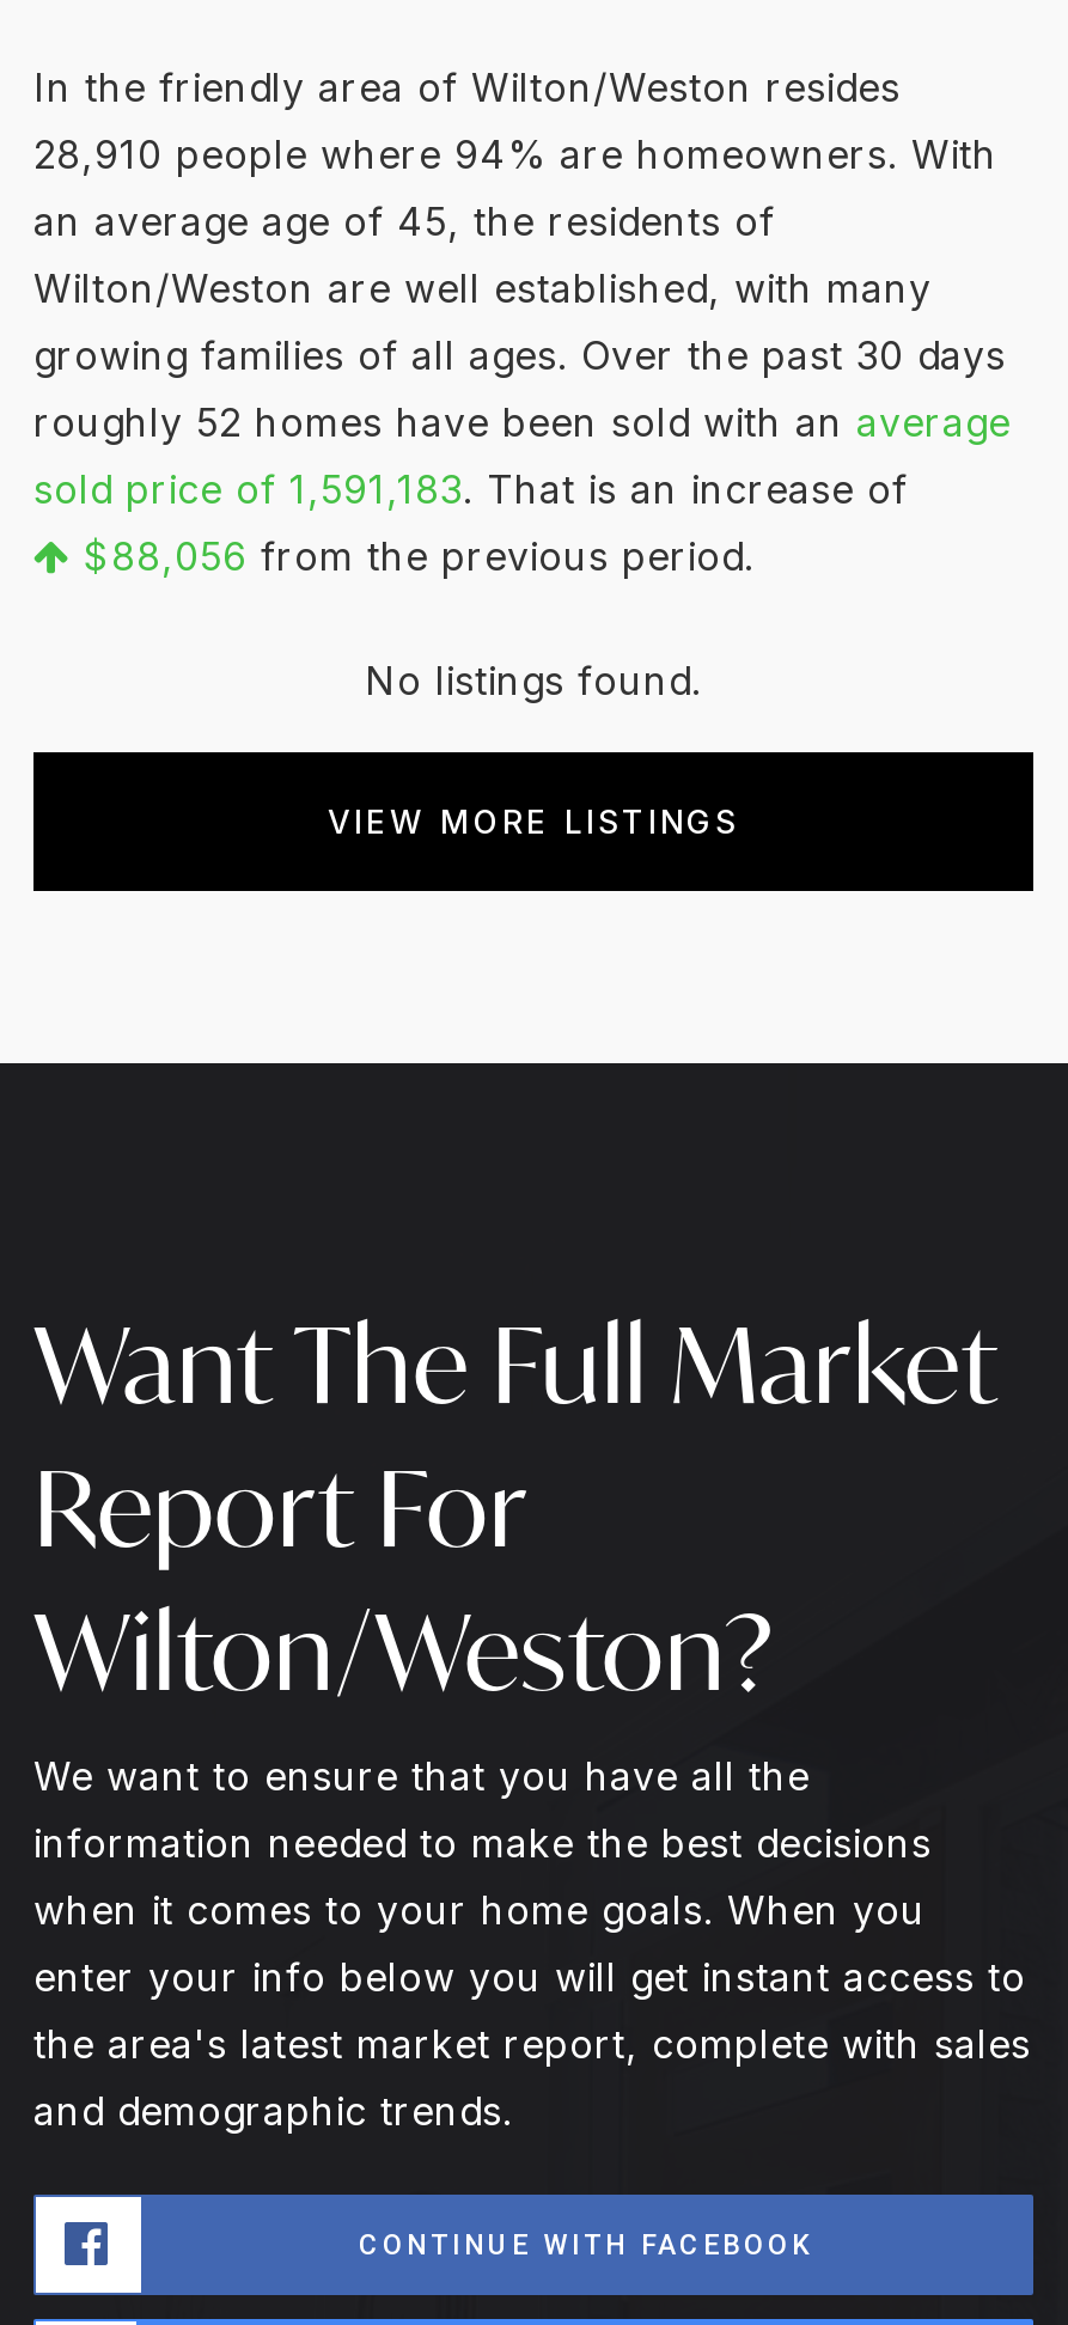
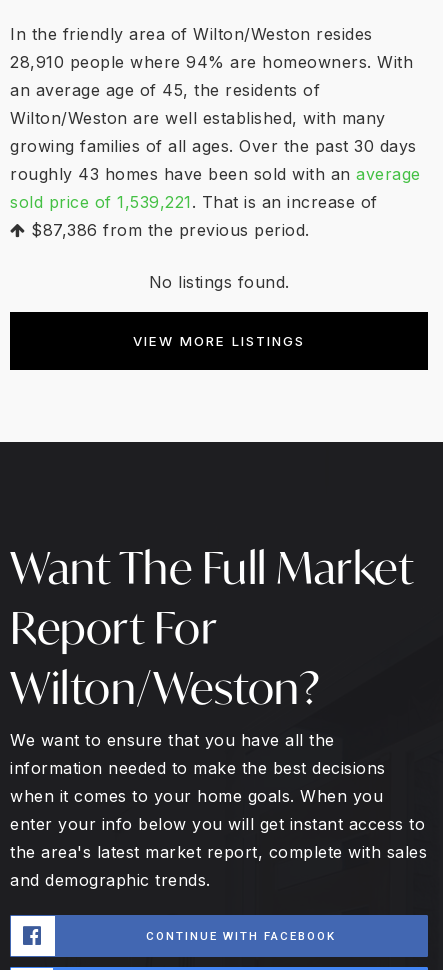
- roughly 52 homes have been sold with an average
+ roughly 43 homes have been sold with an average

- sold price of 1,591,183. That is an increase of
+ sold price of 1,539,221. That is an increase of

- $88,056 from the previous period.
+ $87,386 from the previous period.
